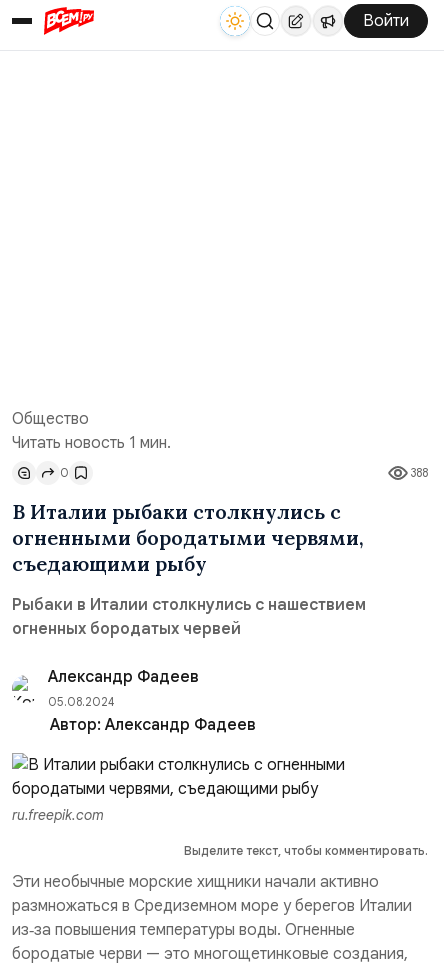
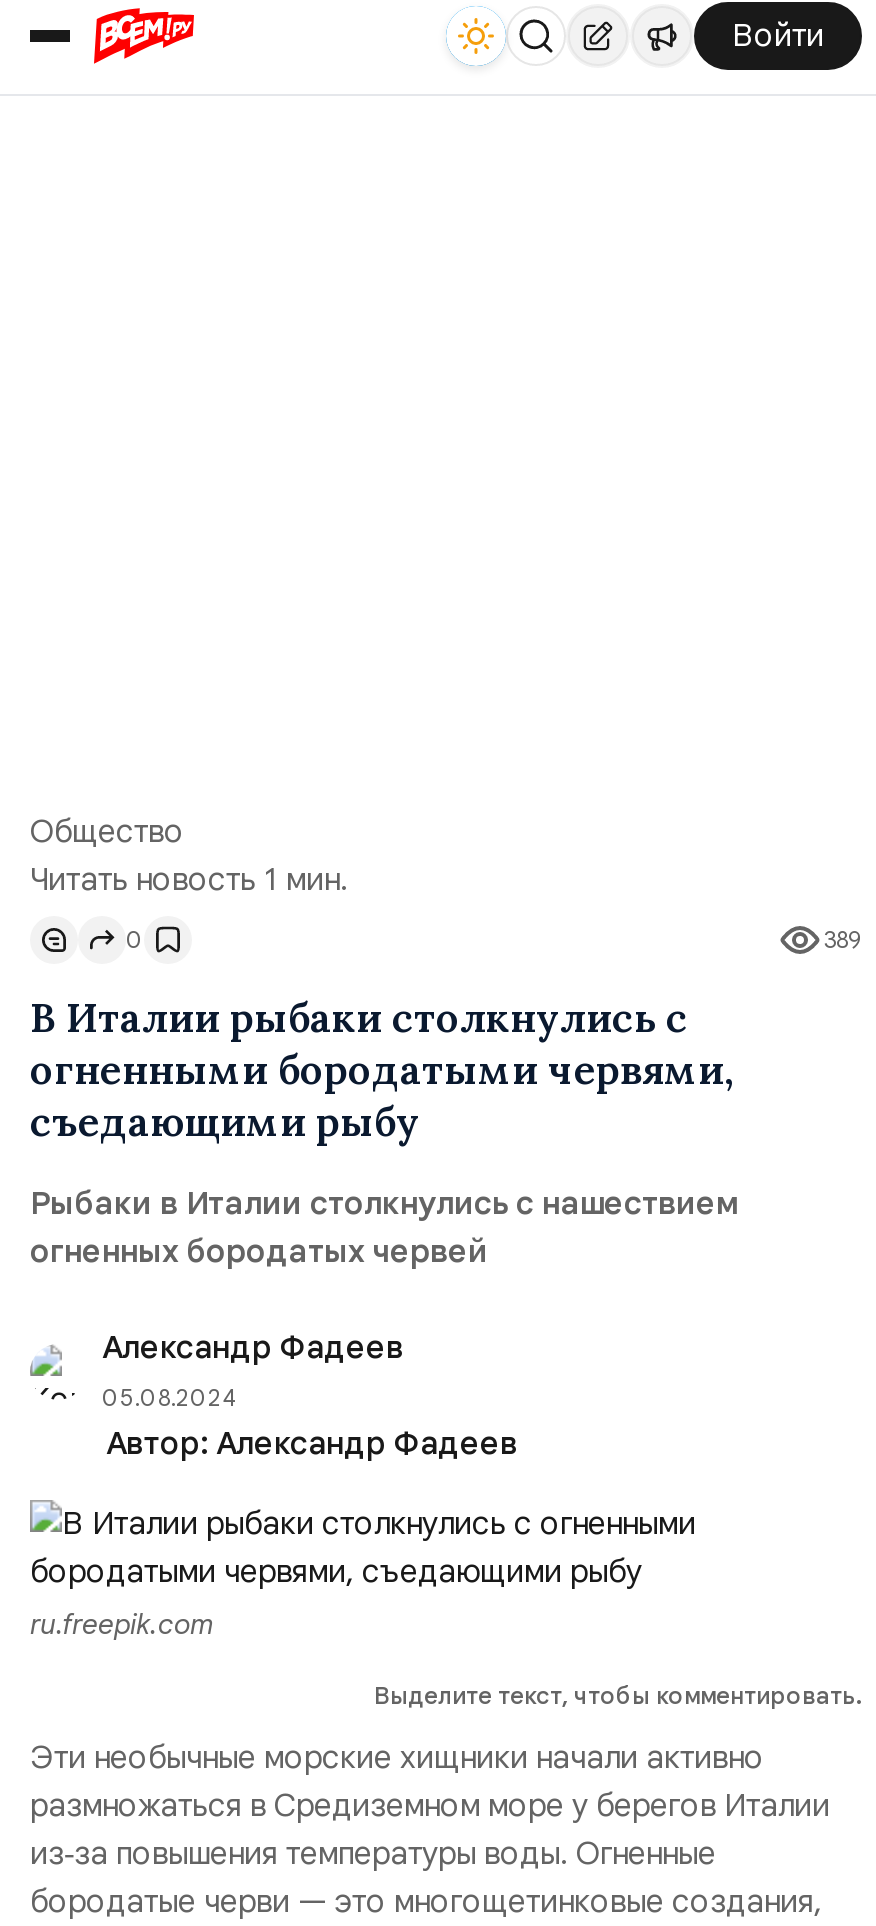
- 388
+ 389
